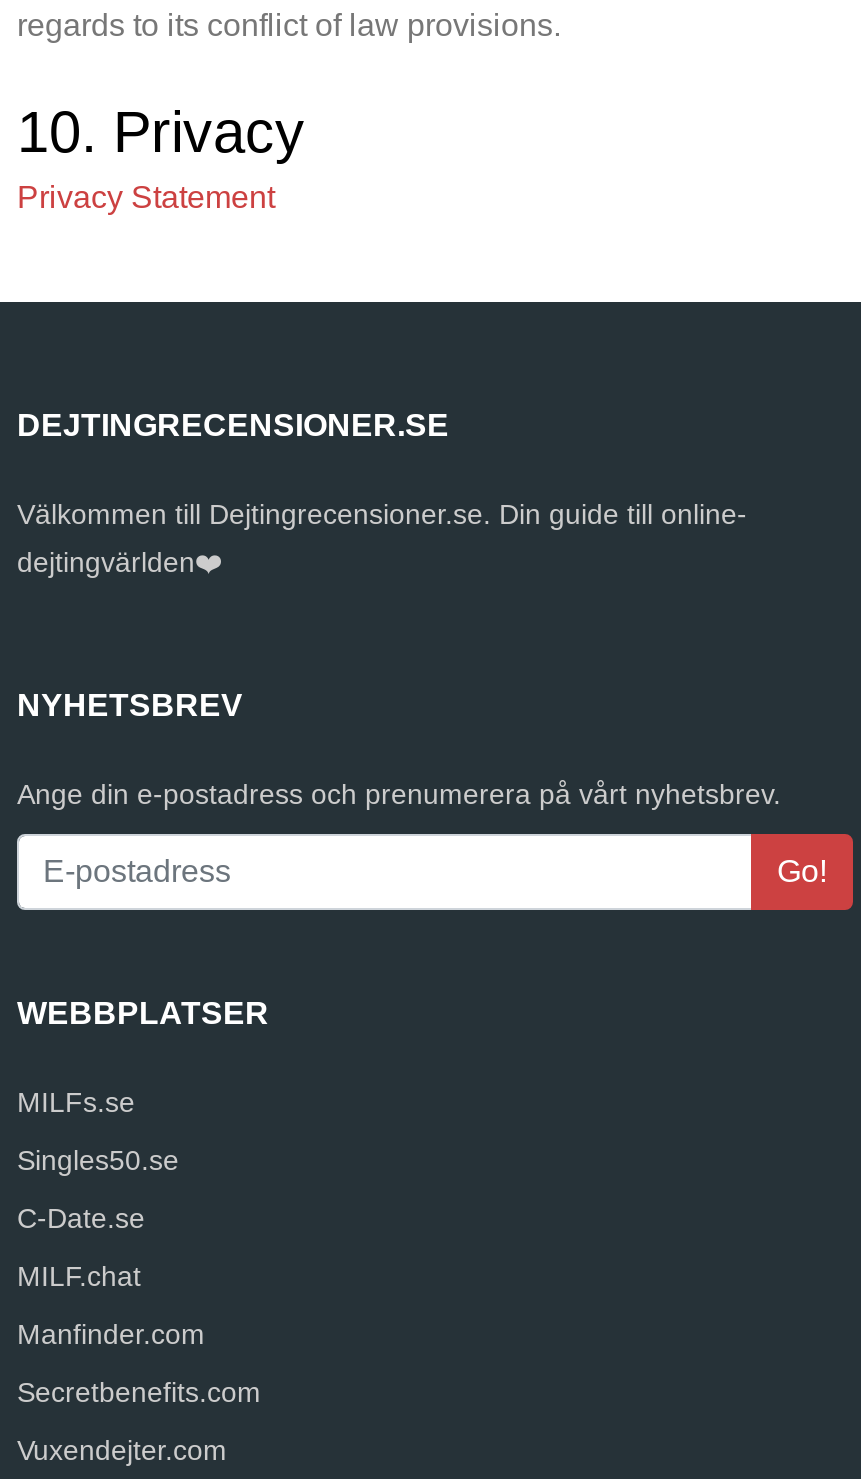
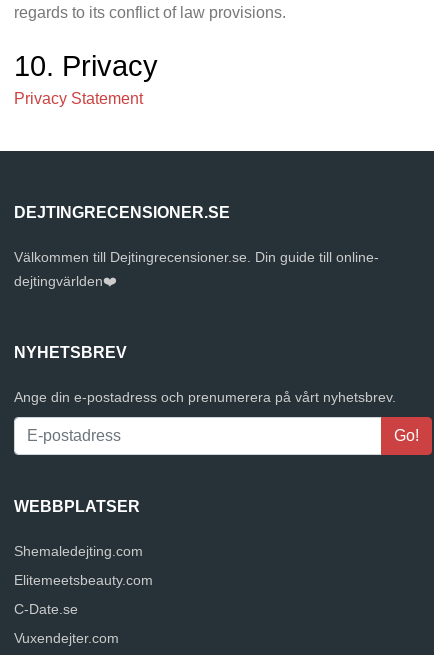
- MILFs.se
+ Shemaledejting.com

- Singles50.se
+ Elitemeetsbeauty.com

- MILF.chat
- Manfinder.com
- Secretbenefits.com
